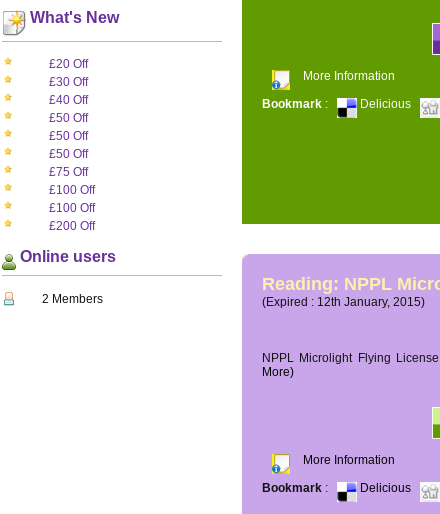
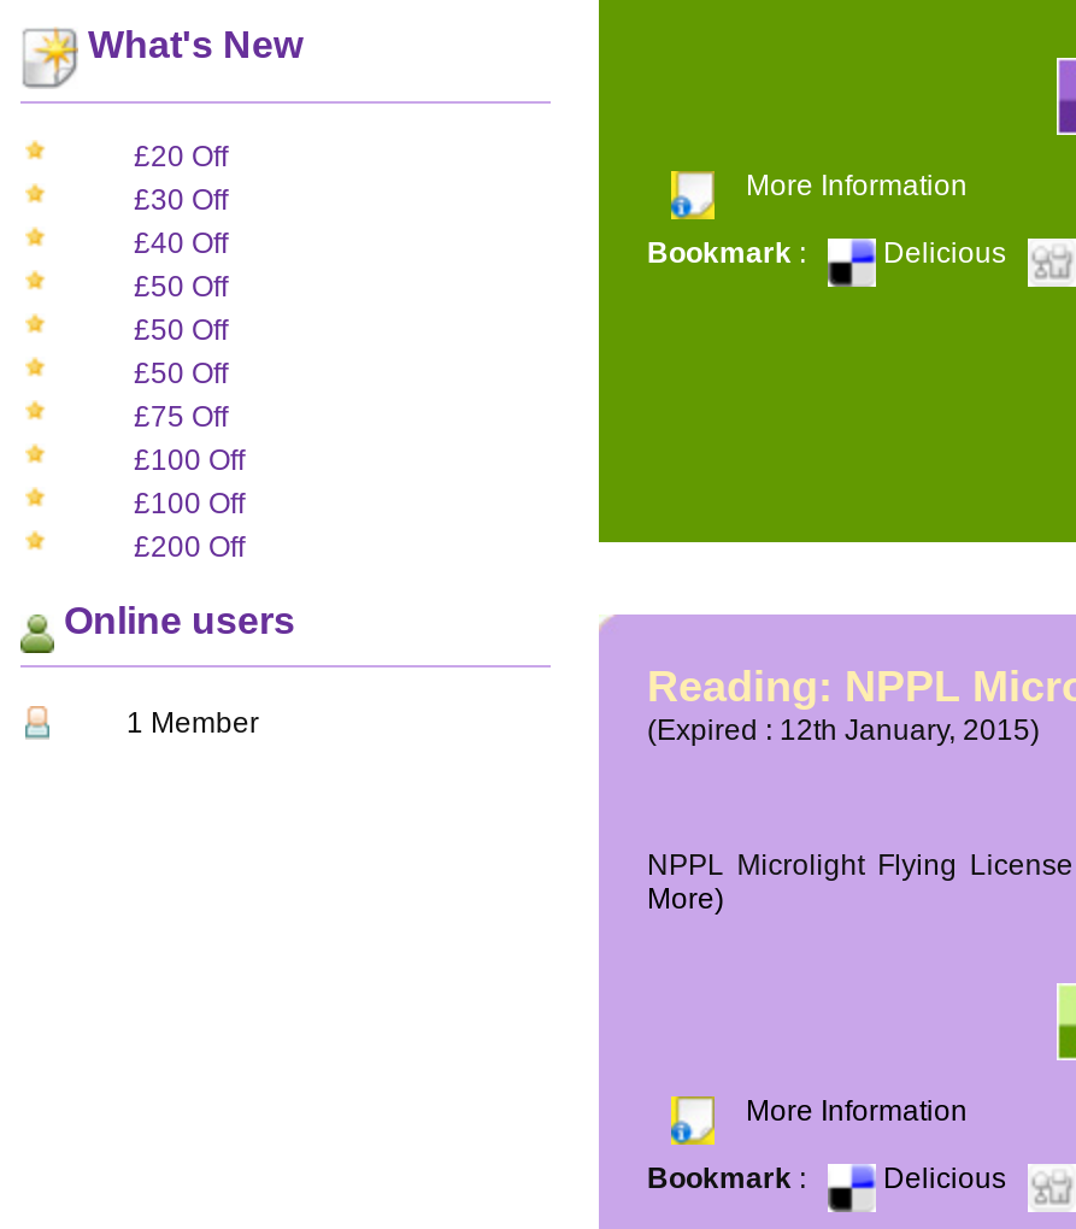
- 2 Members
+ 1 Member
